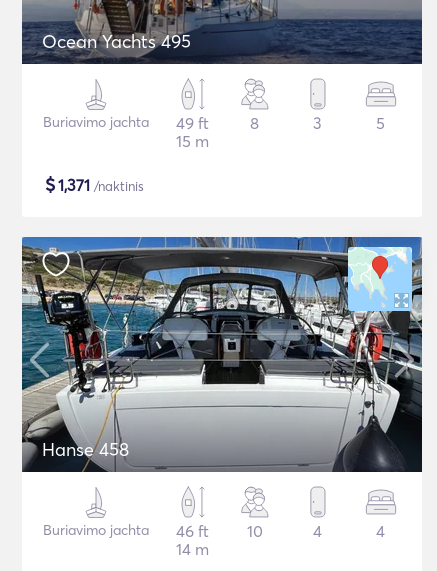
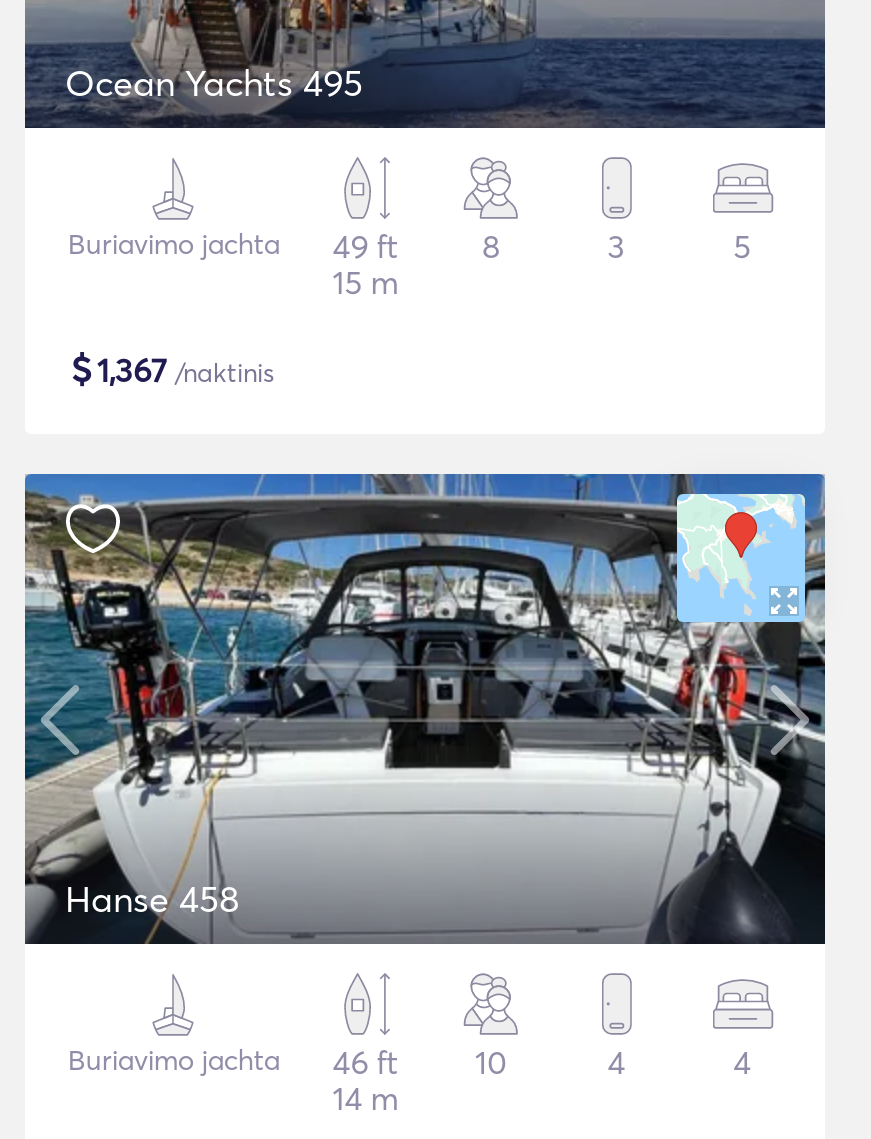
- $1,371 /naktinis
+ $1,367 /naktinis
